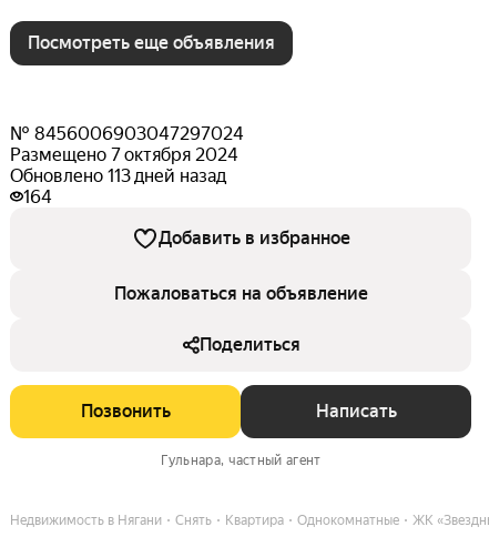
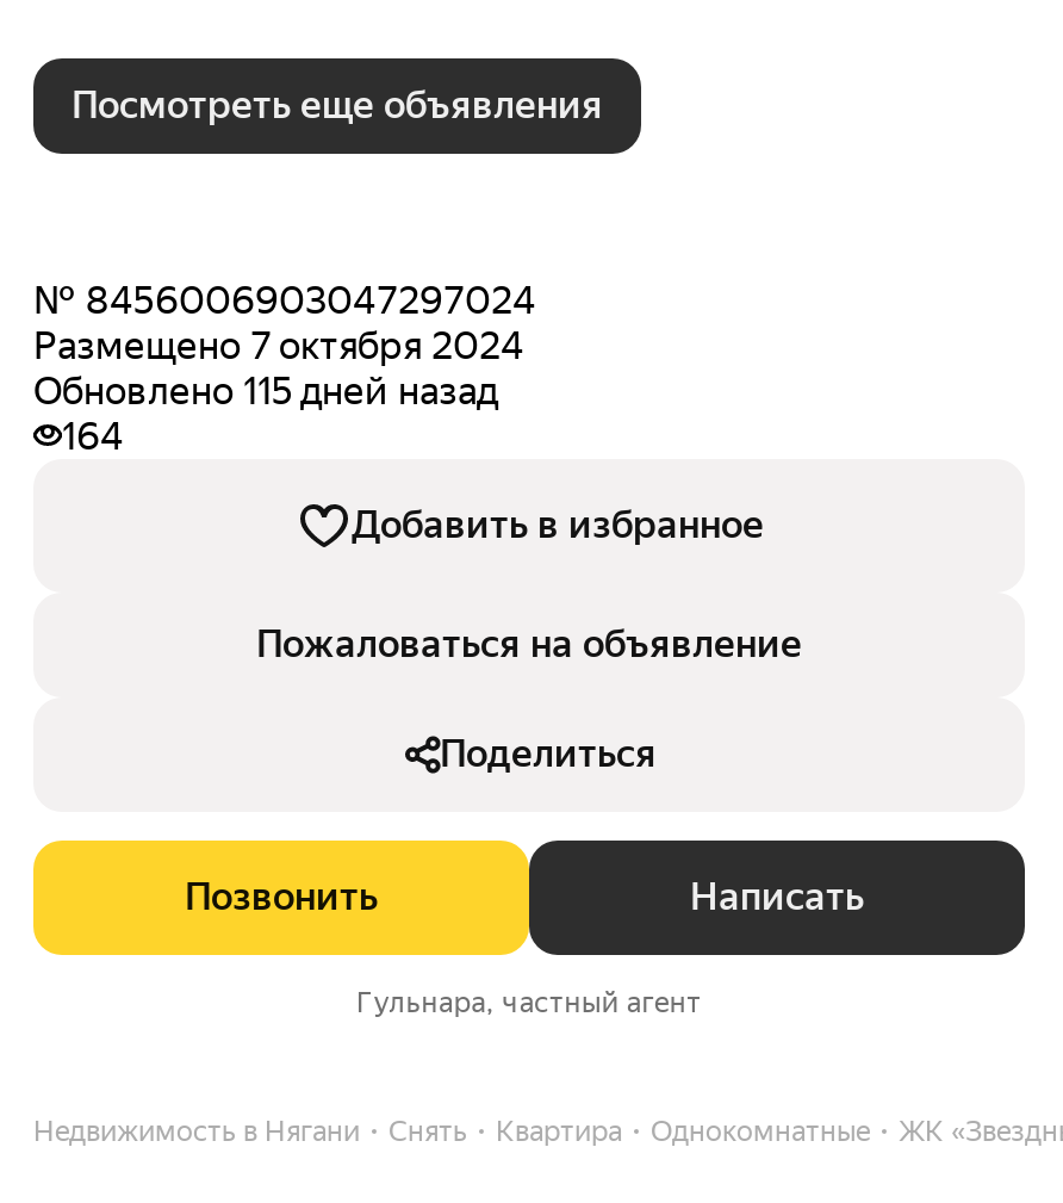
- Обновлено 113 дней назад
+ Обновлено 115 дней назад
